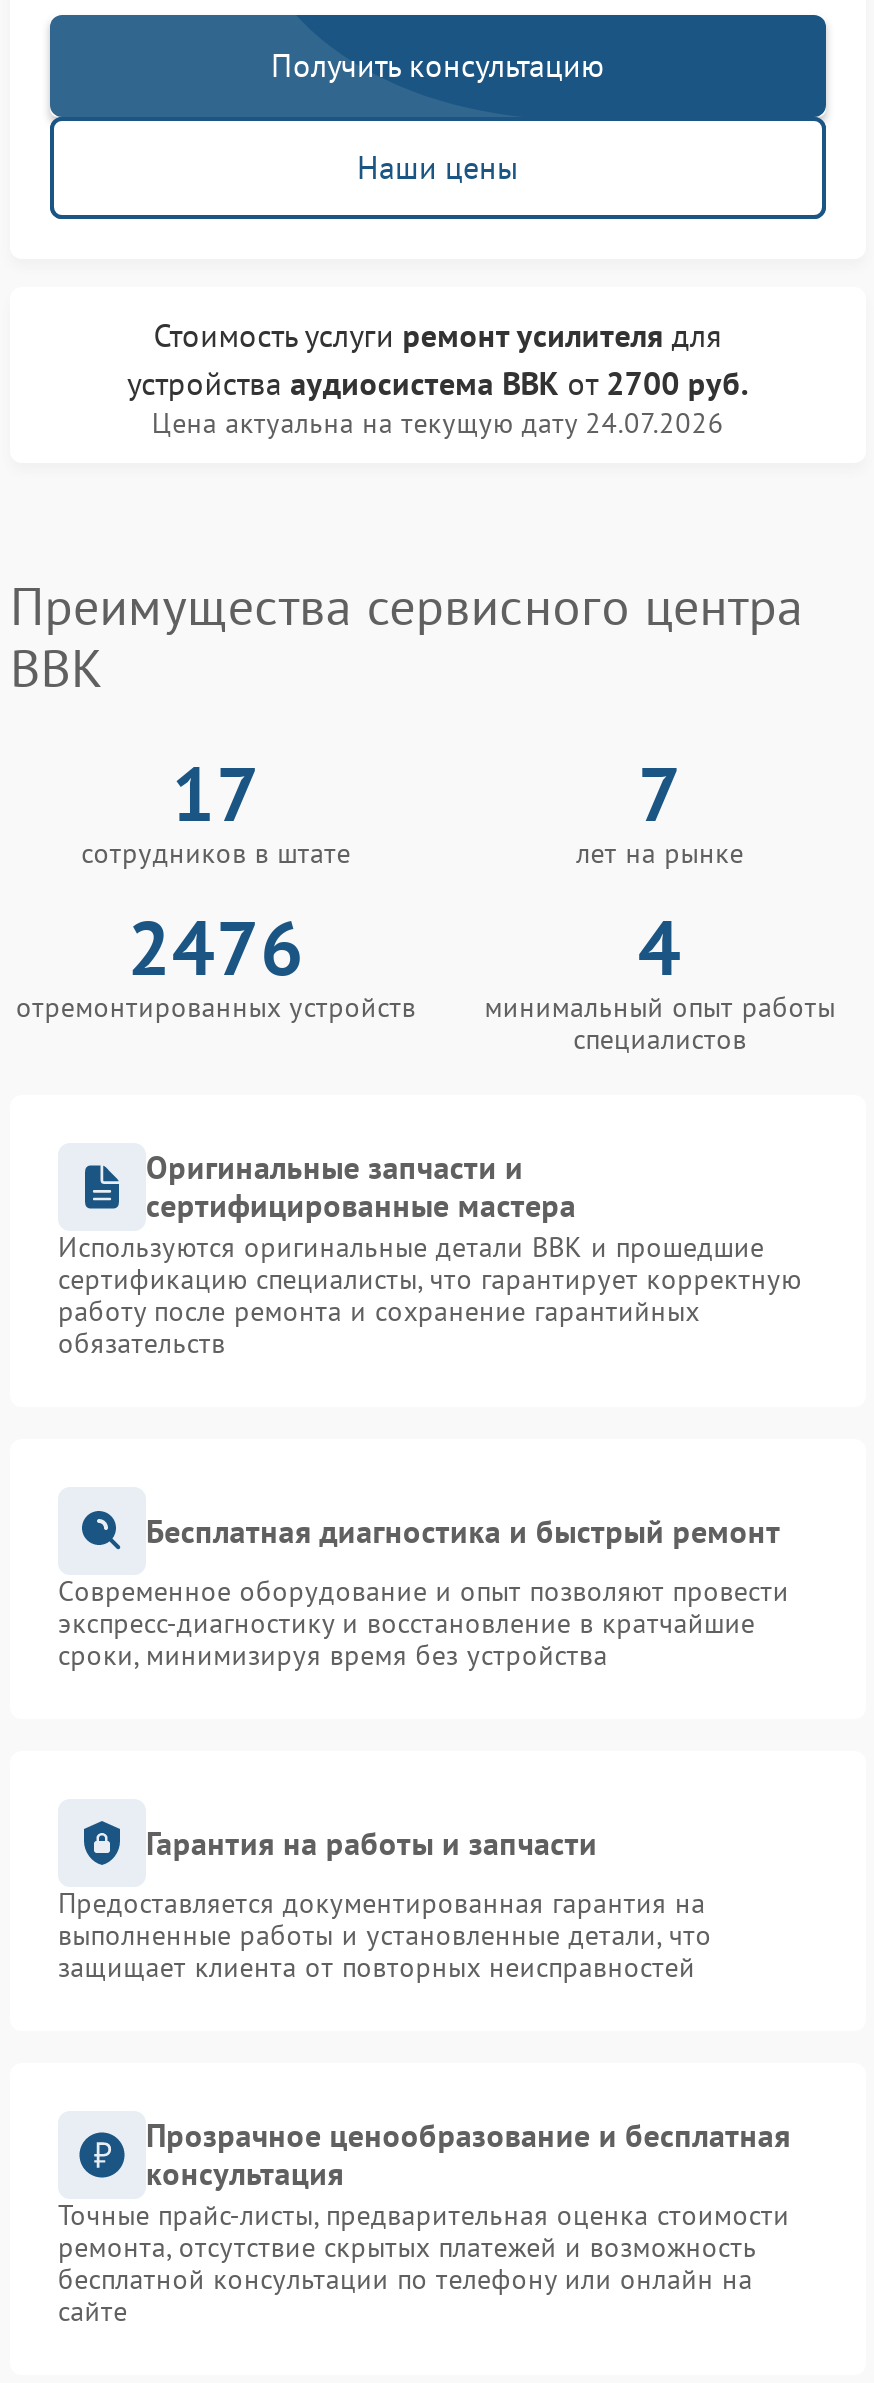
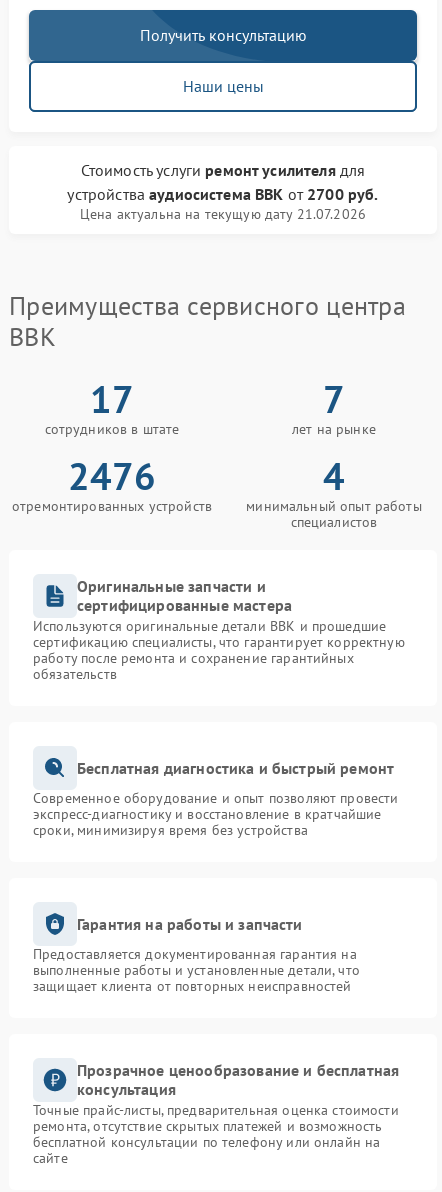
- Цена актуальна на текущую дату 24.07.2026
+ Цена актуальна на текущую дату 21.07.2026
